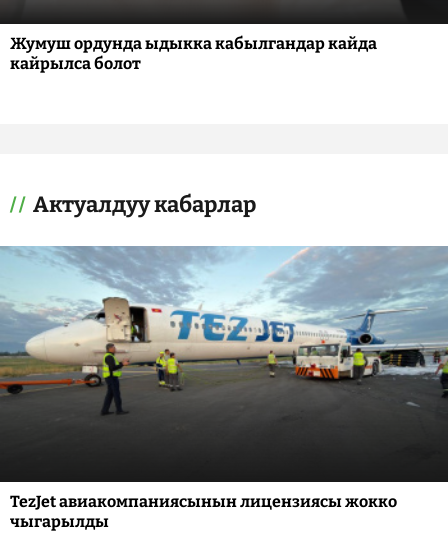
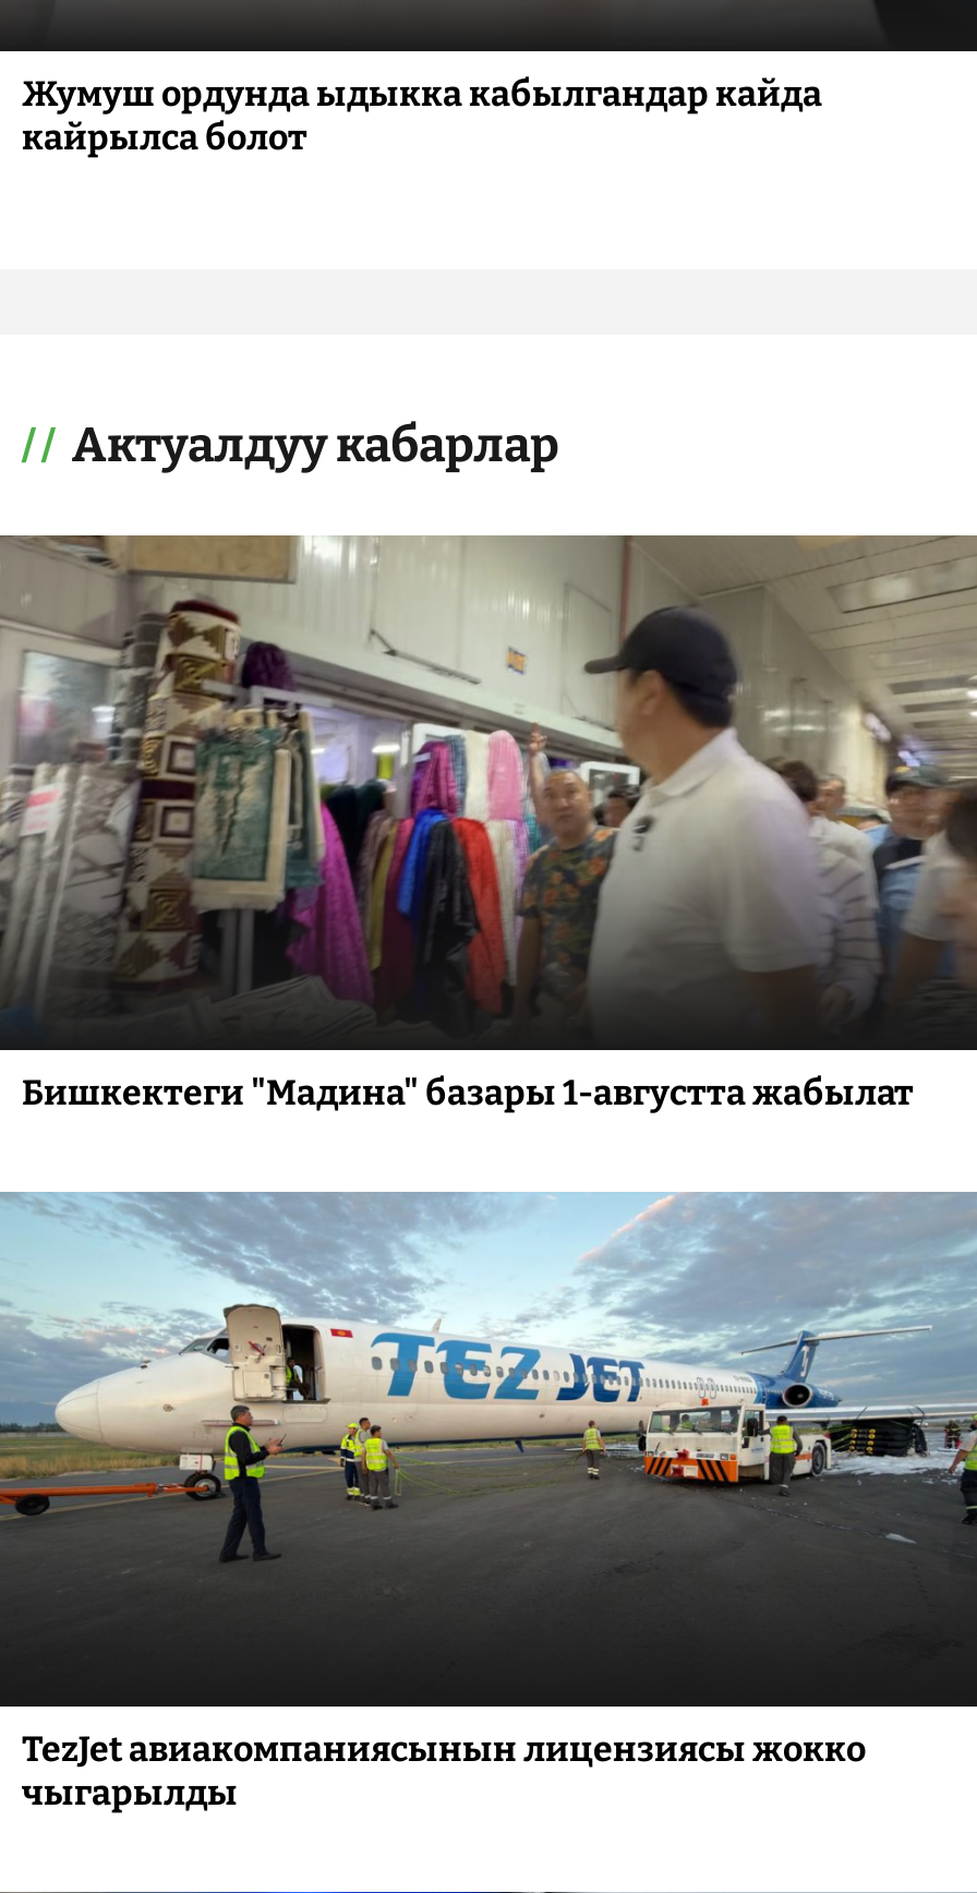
+ [image]
+ Бишкектеги "Мадина" базары 1-августта жабылат
